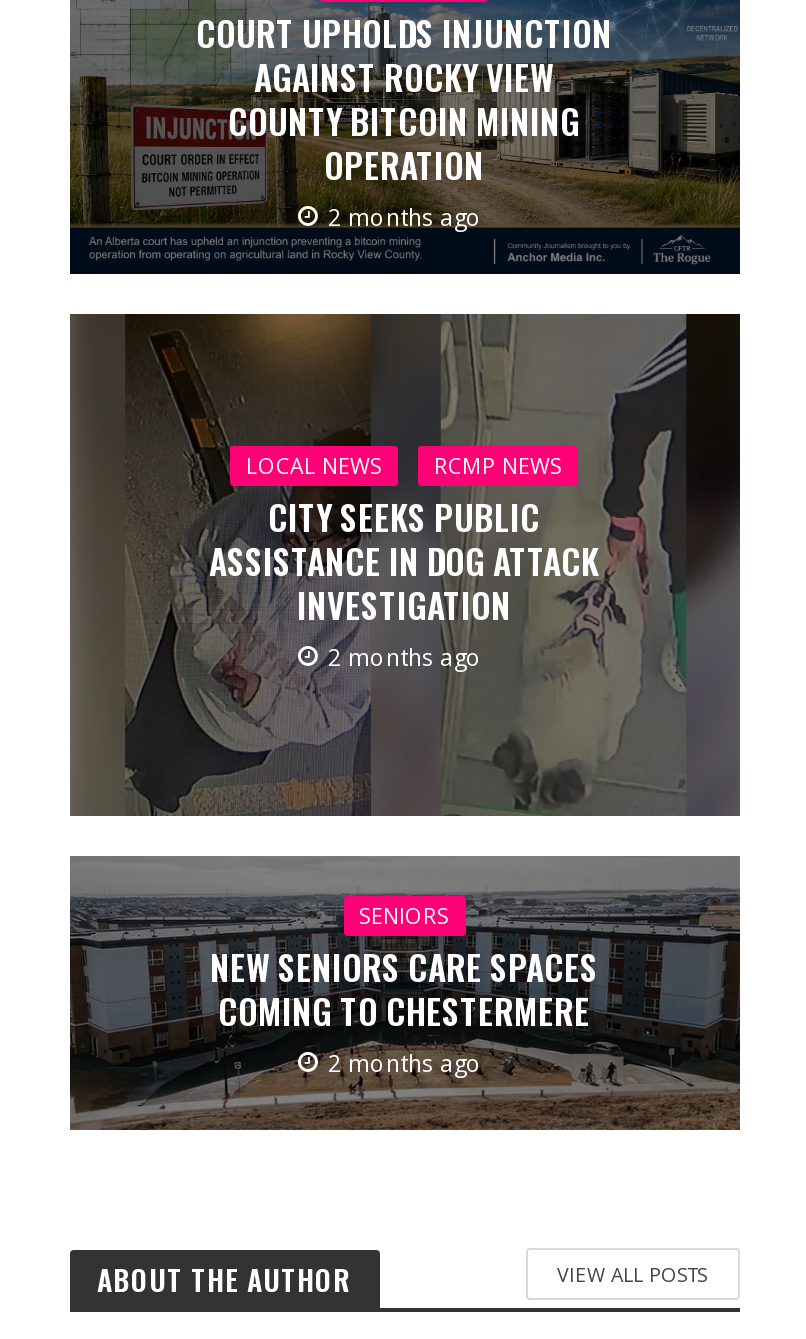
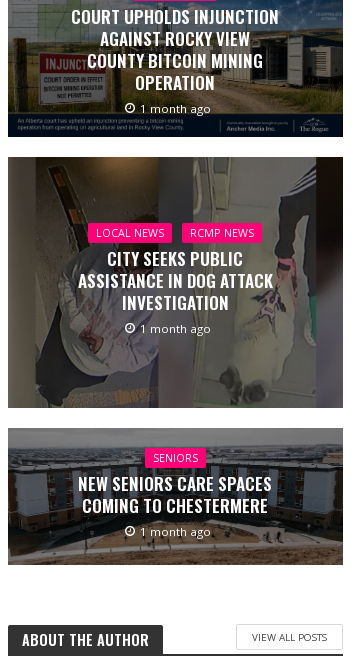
- 2 months ago
+ 1 month ago

- 2 months ago
+ 1 month ago

- 2 months ago
+ 1 month ago
